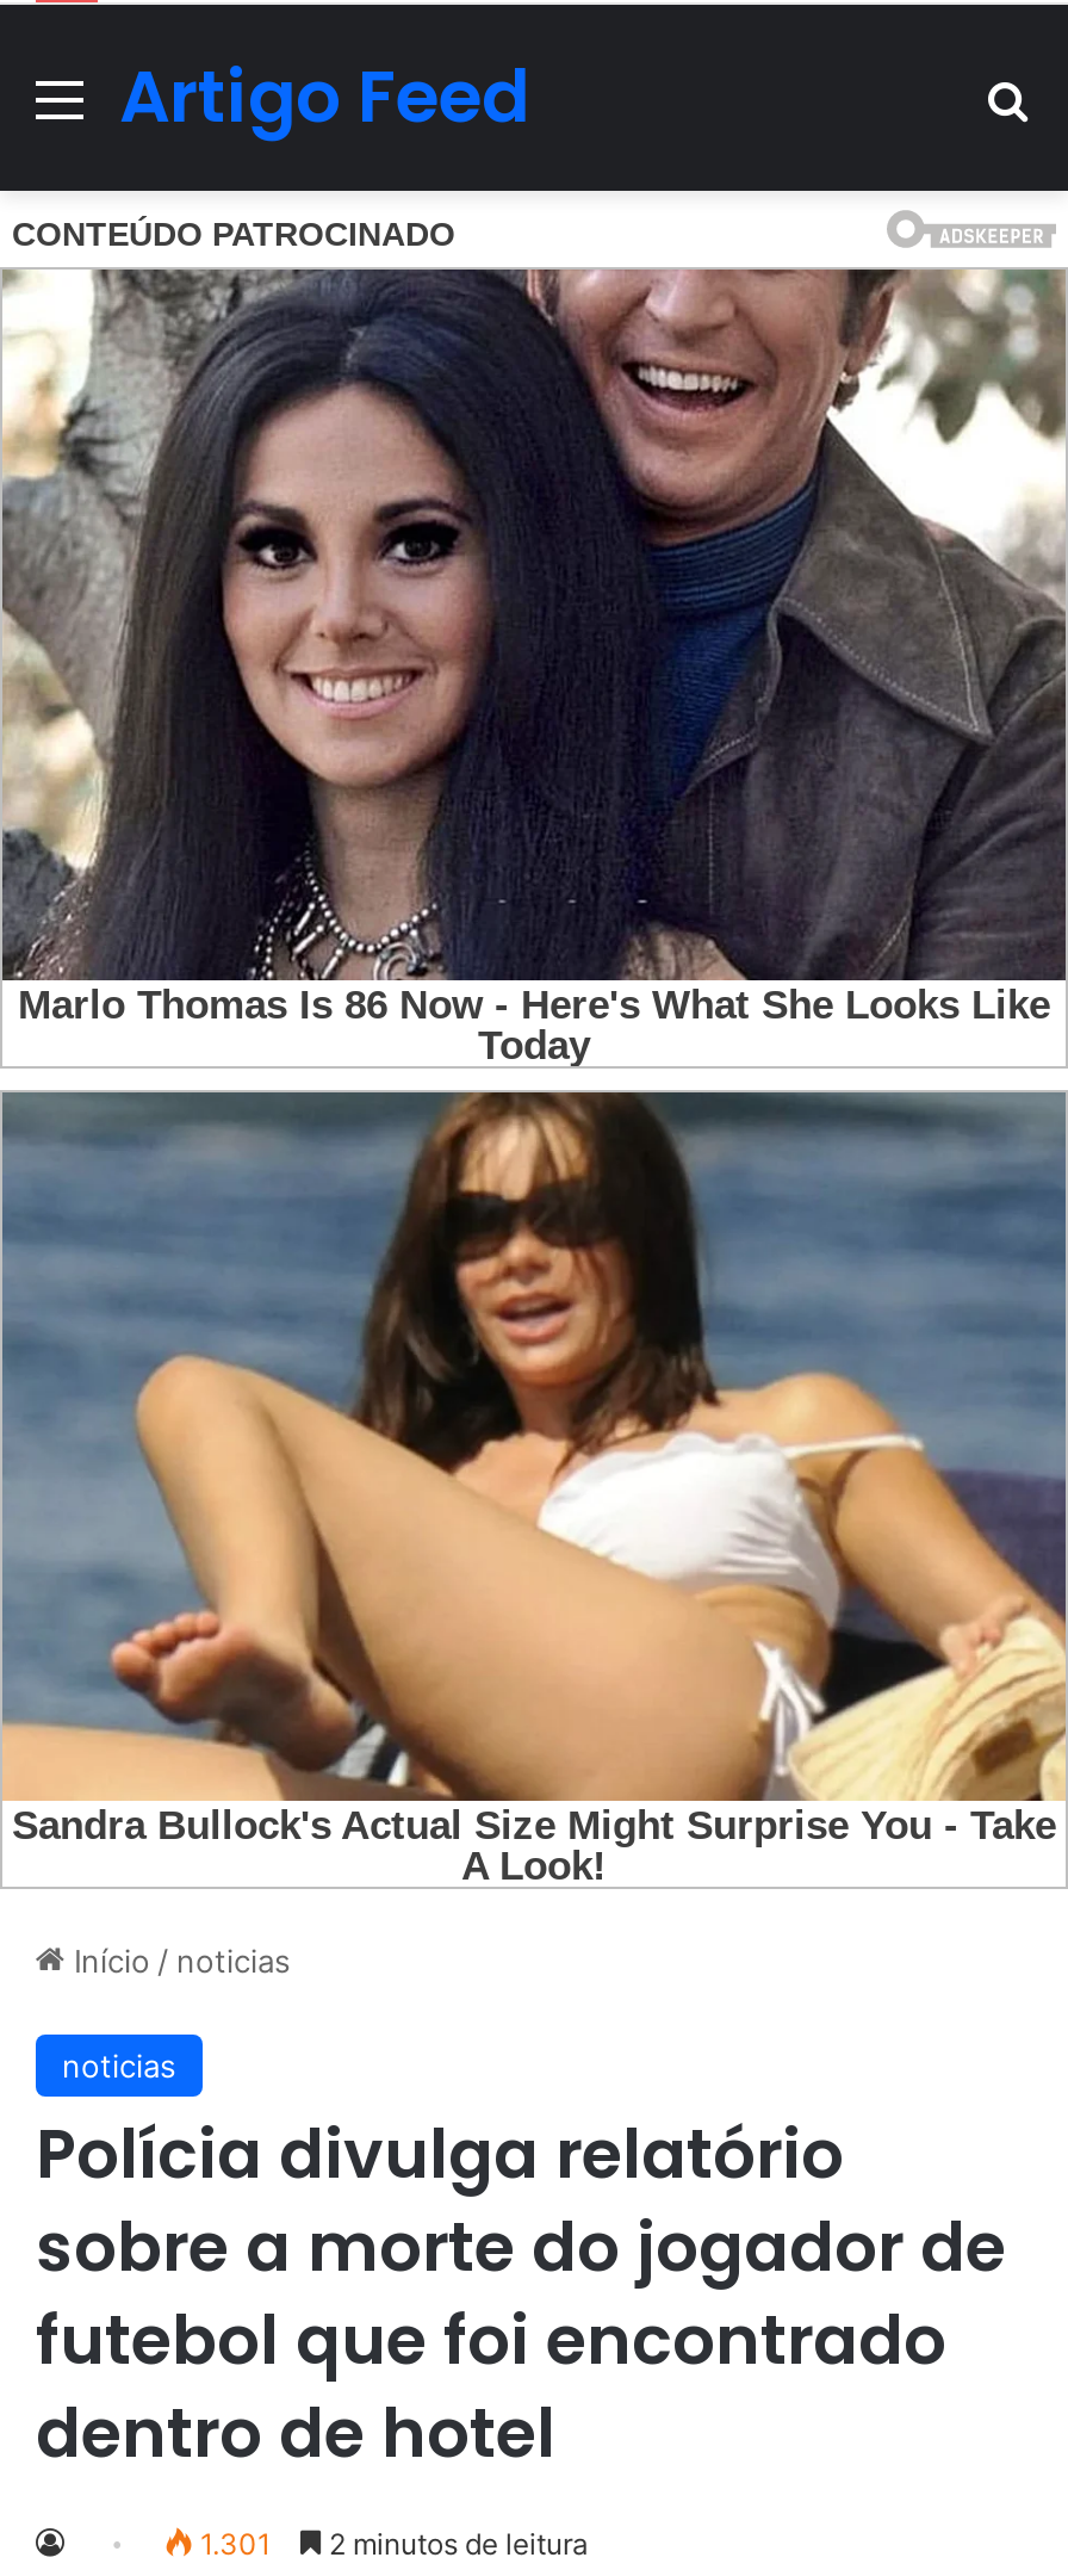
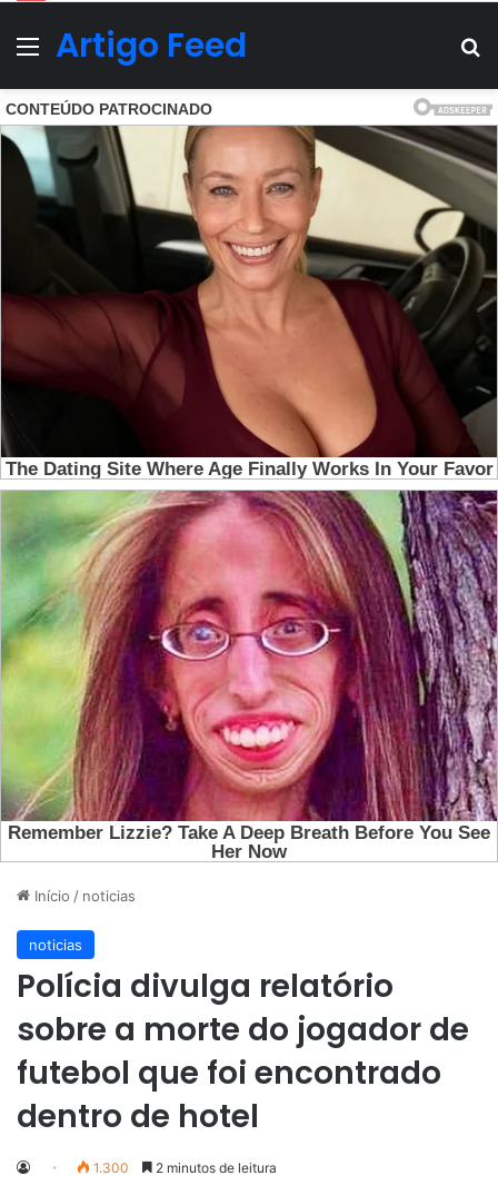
- [image]
+ [image]

- [image]
+ [image]

- 1.301 2 minutos de leitura
+ 1.300 2 minutos de leitura
